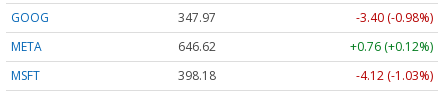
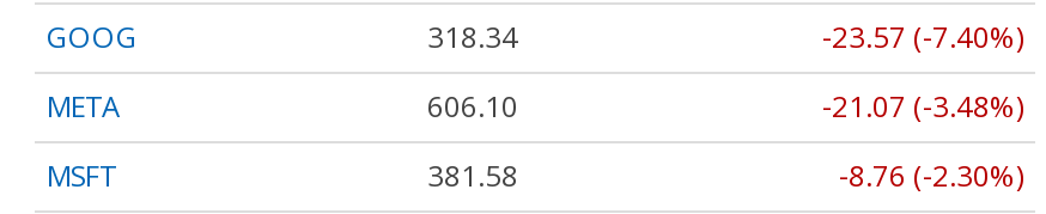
- 347.97
+ 318.34

- -3.40 (-0.98%)
+ -23.57 (-7.40%)

- 646.62
+ 606.10

- +0.76 (+0.12%)
+ -21.07 (-3.48%)

- 398.18
+ 381.58

- -4.12 (-1.03%)
+ -8.76 (-2.30%)
